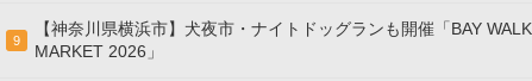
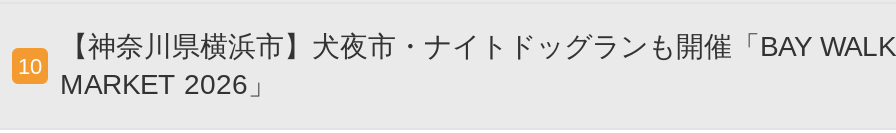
- 9
+ 10
